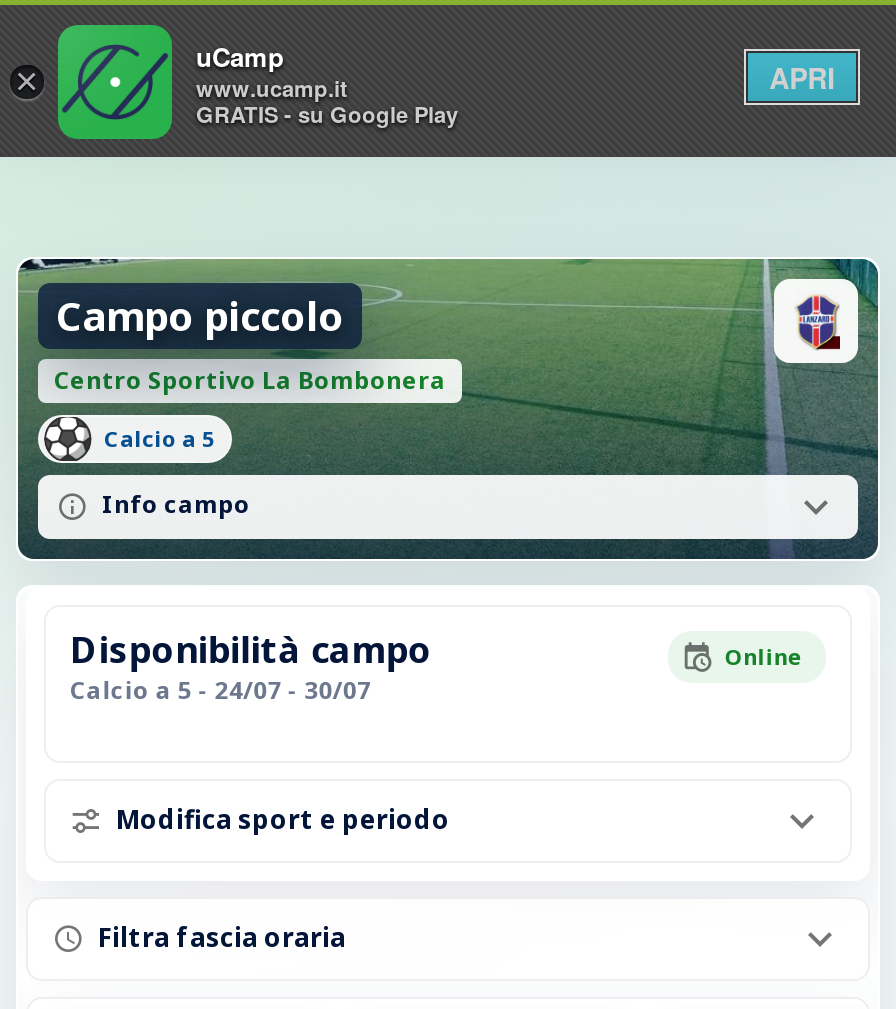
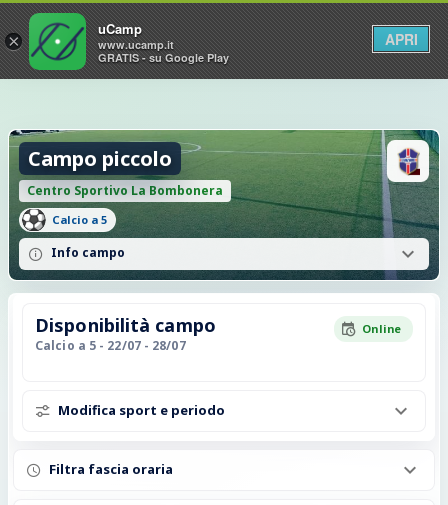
- Calcio a 5 - 24/07 - 30/07
+ Calcio a 5 - 22/07 - 28/07
